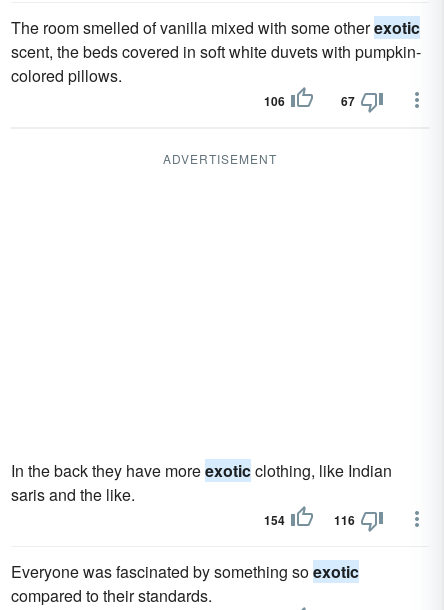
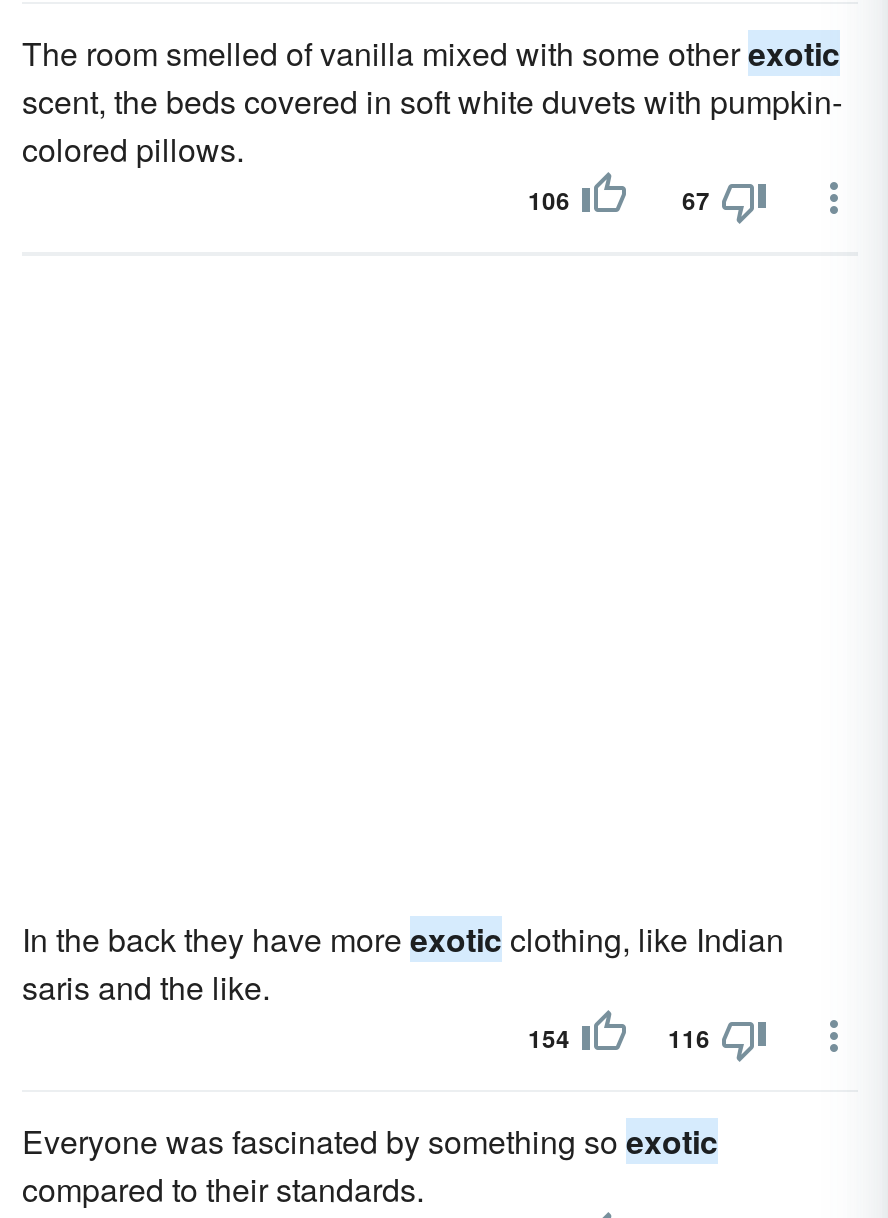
- ADVERTISEMENT
